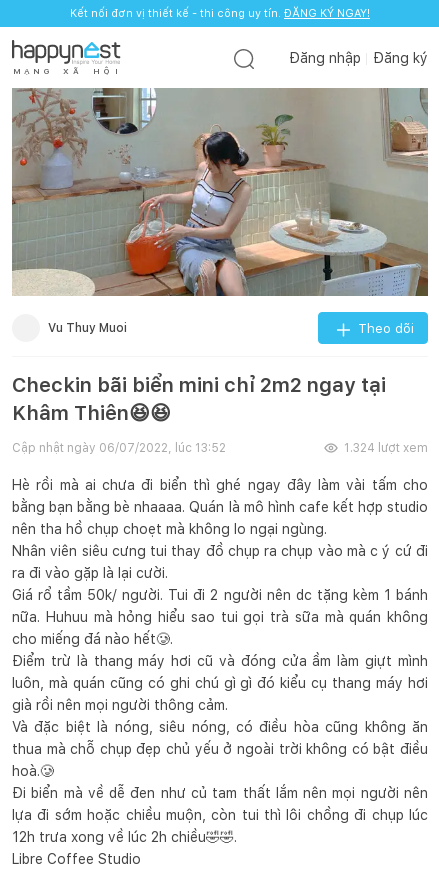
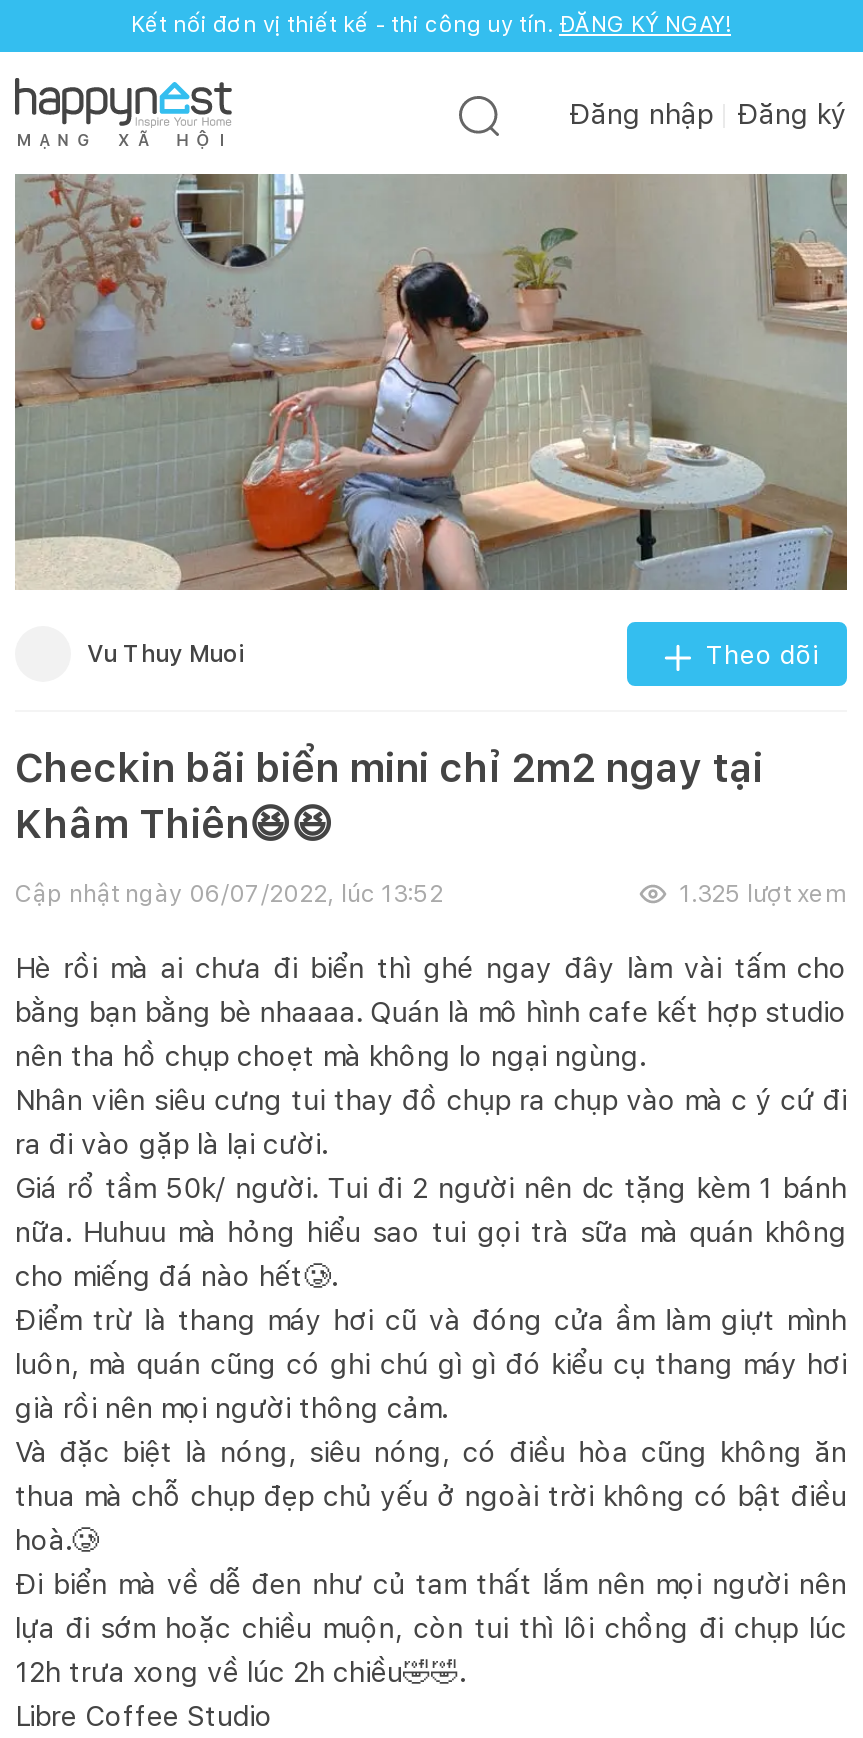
- 1.324 lượt xem
+ 1.325 lượt xem
